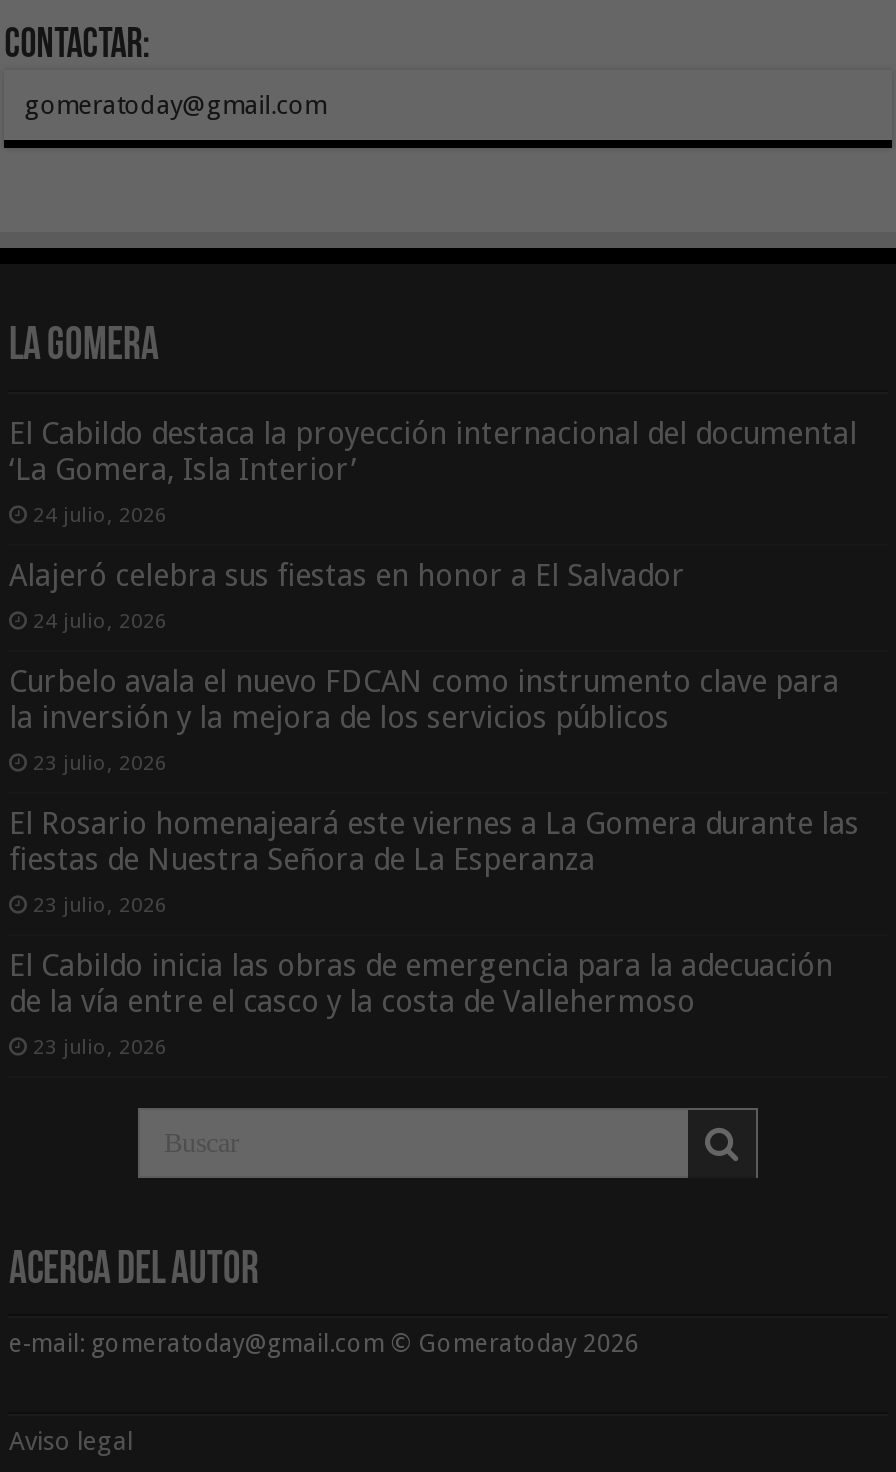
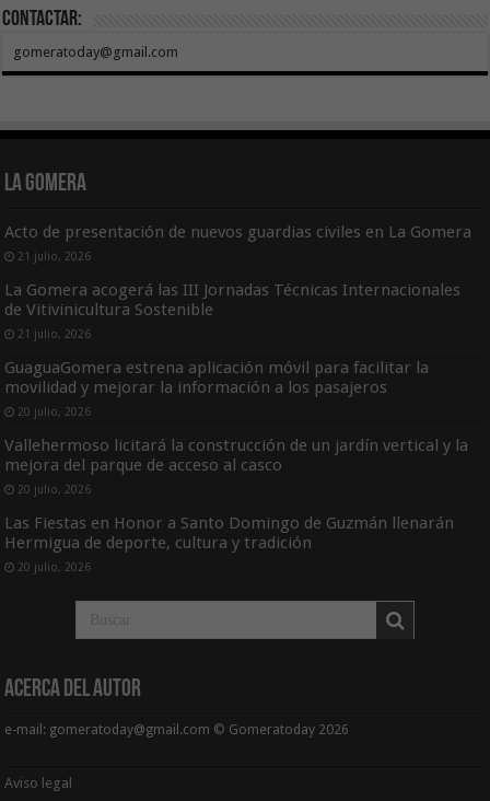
- El Cabildo destaca la proyección internacional del documental
- ‘La Gomera, Isla Interior’
- 24 julio, 2026
+ Acto de presentación de nuevos guardias civiles en La Gomera
+ 21 julio, 2026

- Alajeró celebra sus fiestas en honor a El Salvador
- 24 julio, 2026
+ La Gomera acogerá las III Jornadas Técnicas Internacionales
+ de Vitivinicultura Sostenible
+ 21 julio, 2026

- Curbelo avala el nuevo FDCAN como instrumento clave para
- la inversión y la mejora de los servicios públicos
- 23 julio, 2026
+ GuaguaGomera estrena aplicación móvil para facilitar la
+ movilidad y mejorar la información a los pasajeros
+ 20 julio, 2026

- El Rosario homenajeará este viernes a La Gomera durante las
- fiestas de Nuestra Señora de La Esperanza
- 23 julio, 2026
+ Vallehermoso licitará la construcción de un jardín vertical y la
+ mejora del parque de acceso al casco
+ 20 julio, 2026

- El Cabildo inicia las obras de emergencia para la adecuación
- de la vía entre el casco y la costa de Vallehermoso
- 23 julio, 2026
+ Las Fiestas en Honor a Santo Domingo de Guzmán llenarán
+ Hermigua de deporte, cultura y tradición
+ 20 julio, 2026
